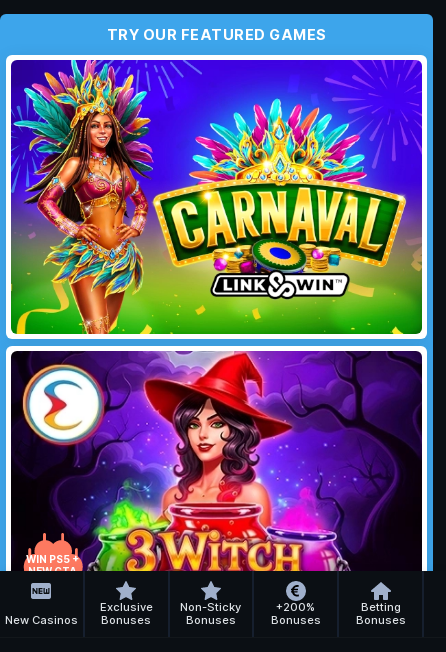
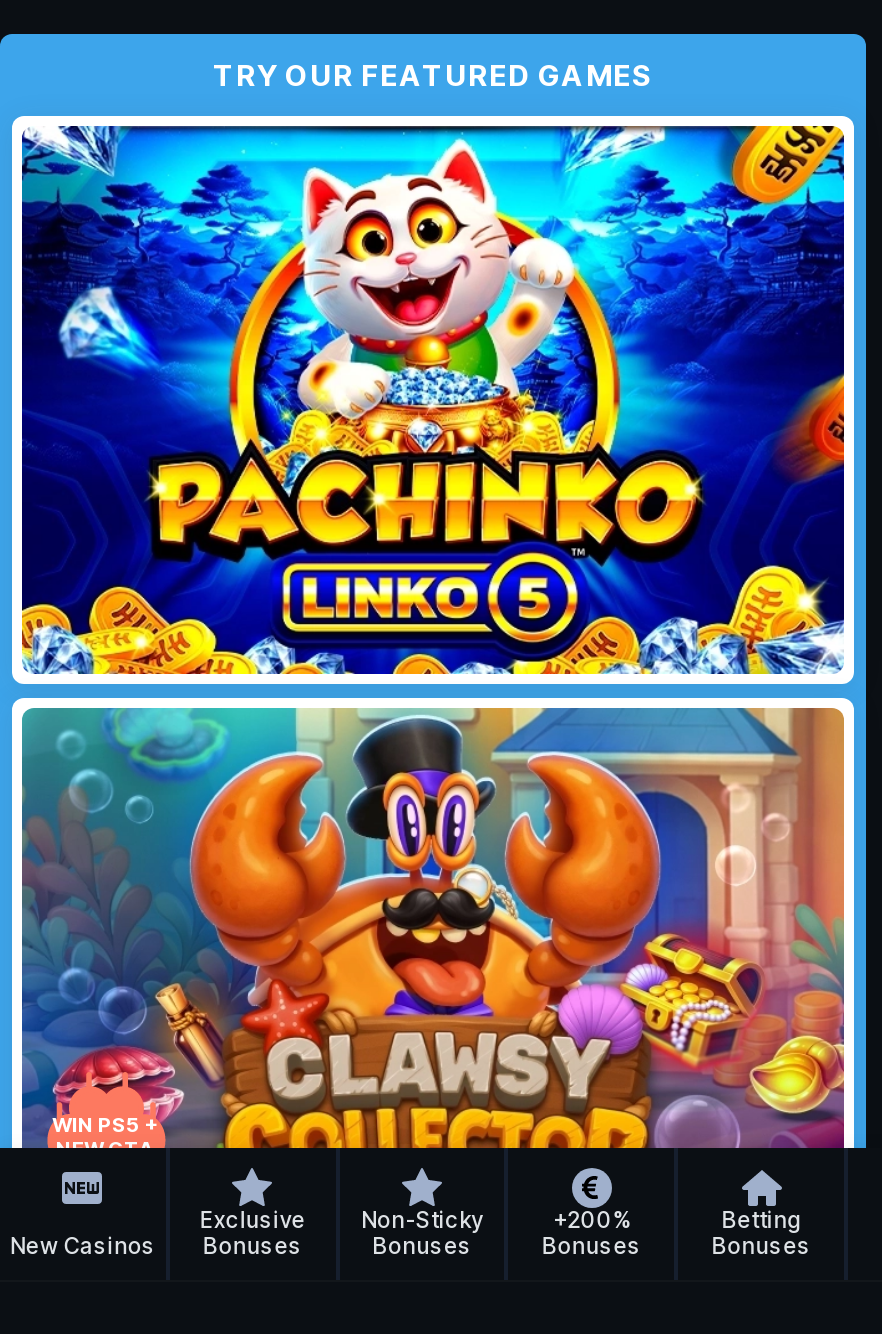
- [image]
+ [image]

- [image]
+ [image]
